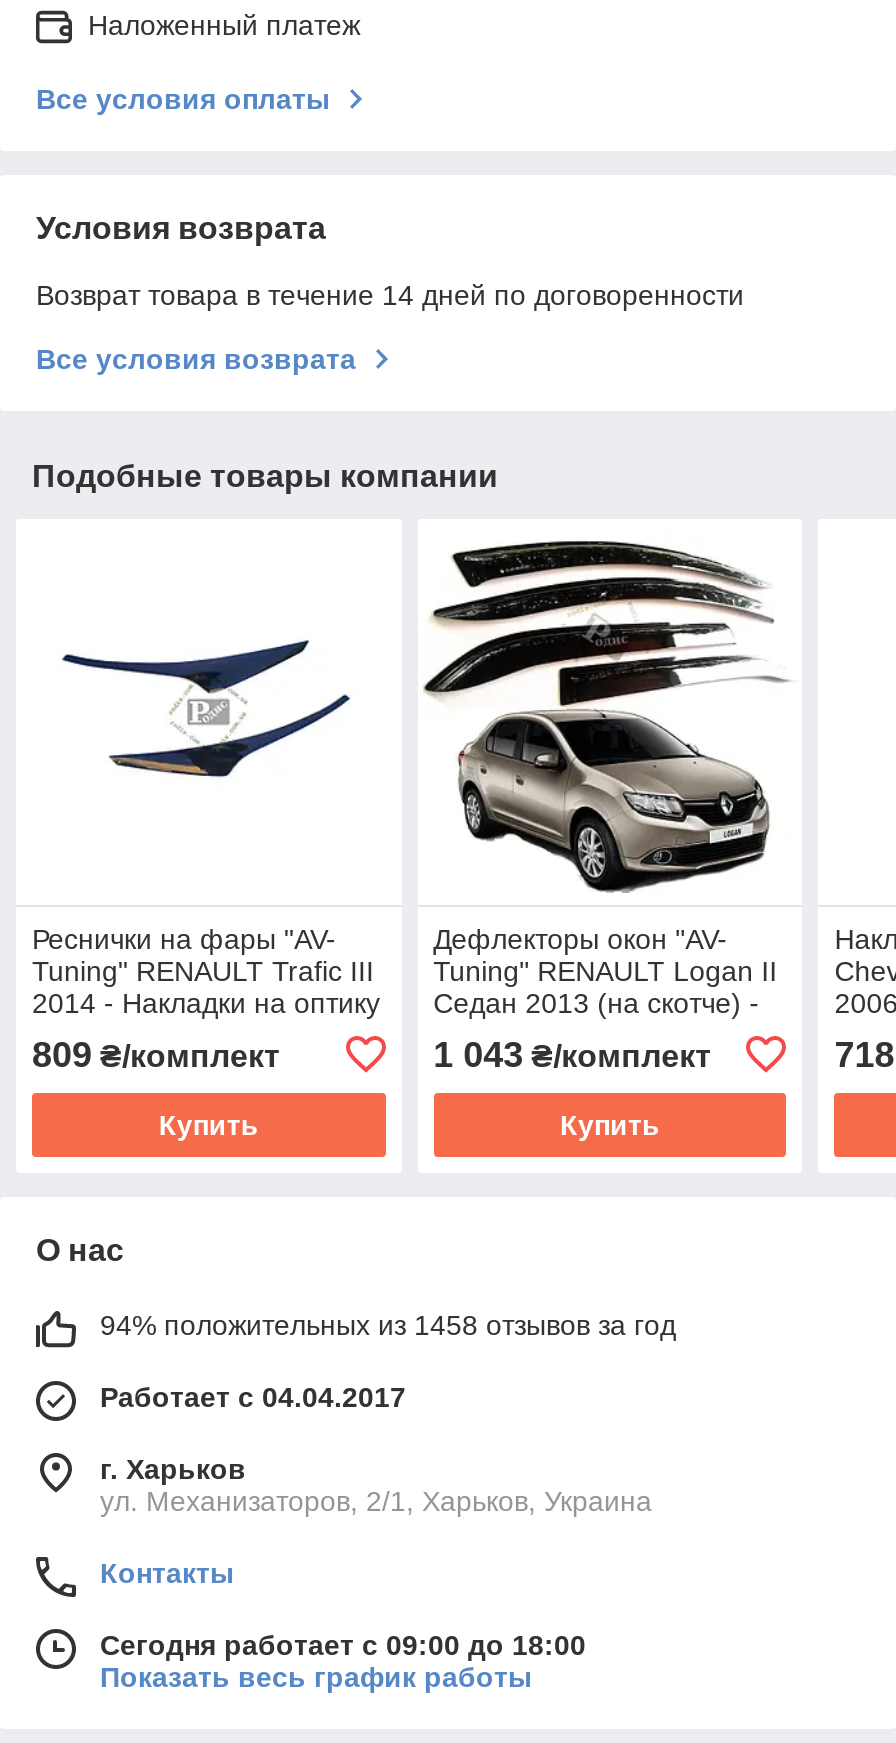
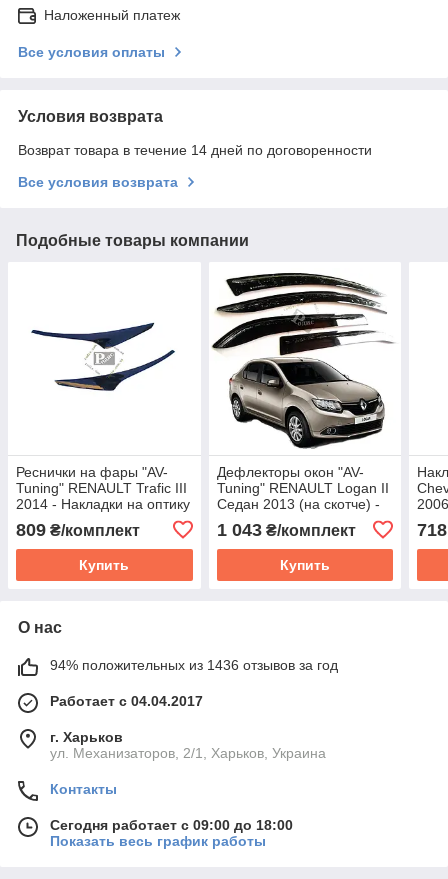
- 94% положительных из 1458 отзывов за год
+ 94% положительных из 1436 отзывов за год
